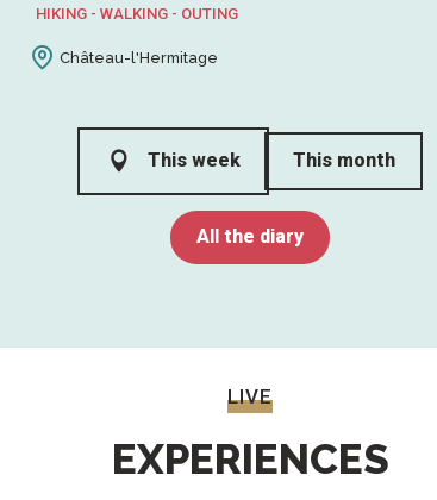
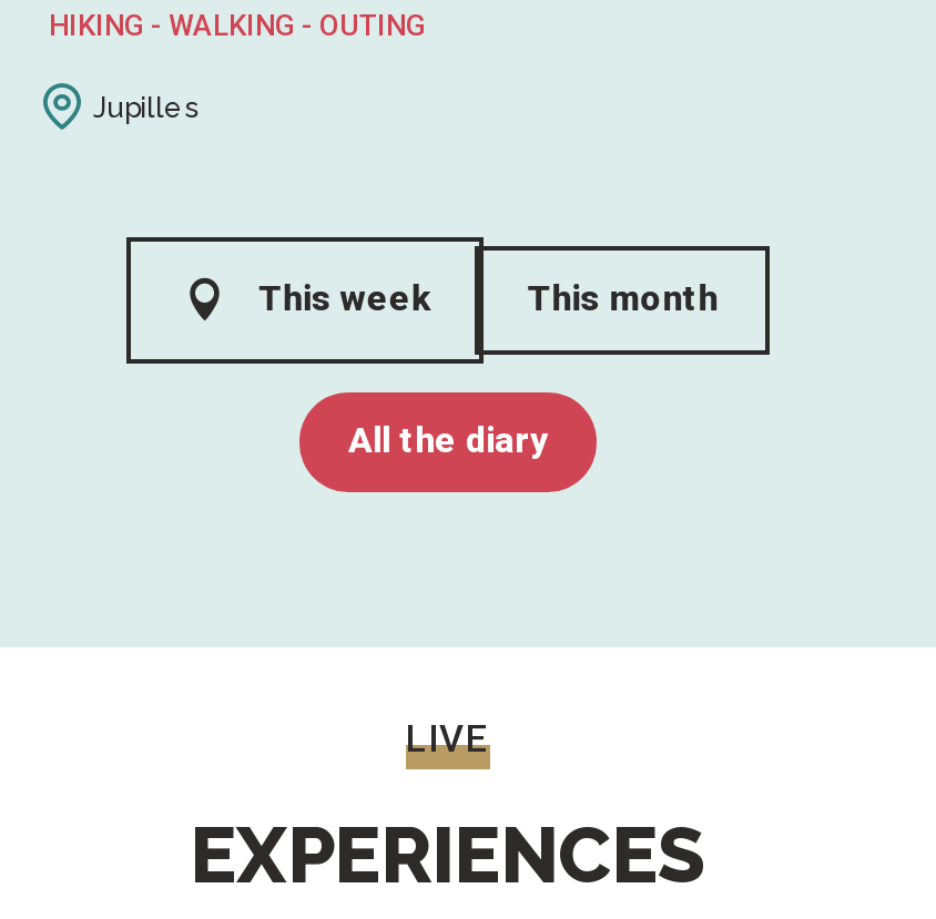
- Château-l'Hermitage
+ Jupilles
